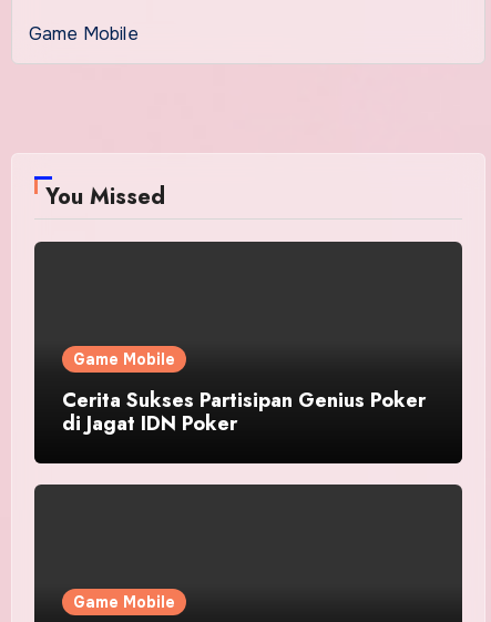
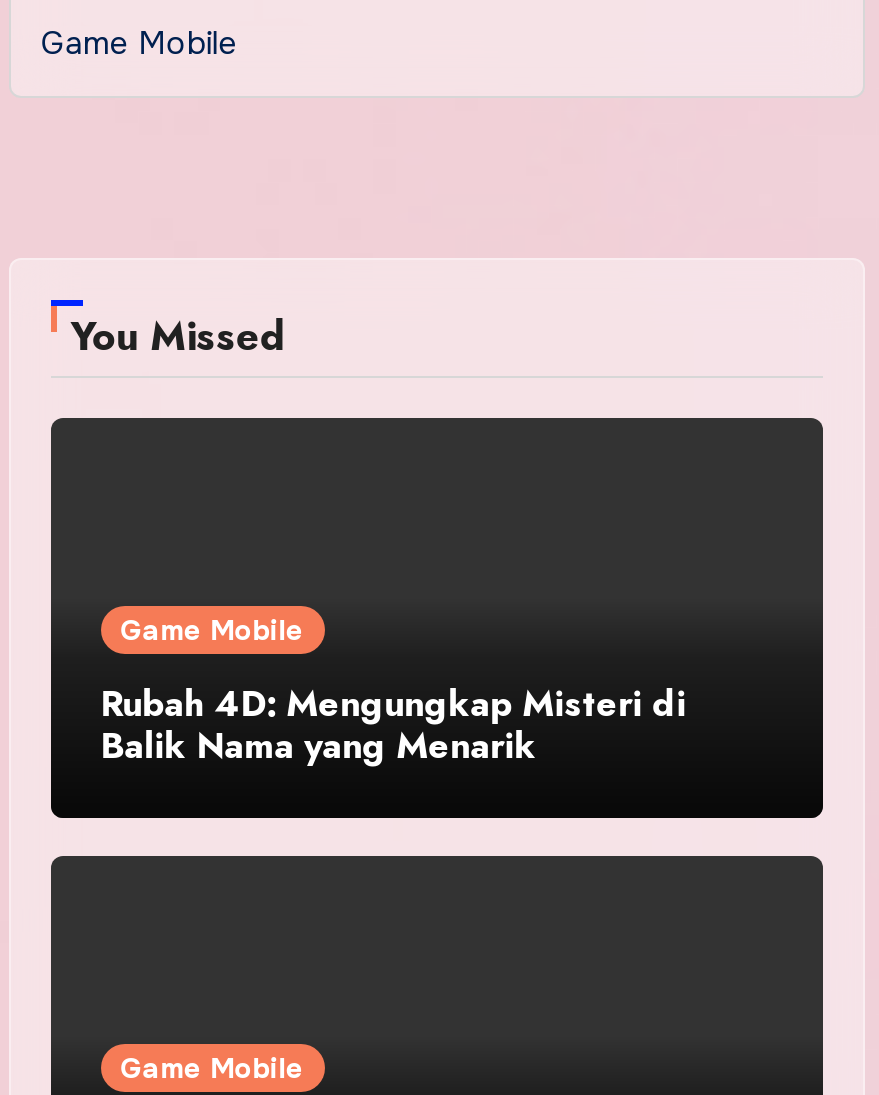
- Cerita Sukses Partisipan Genius Poker
- di Jagat IDN Poker
+ Rubah 4D: Mengungkap Misteri di
+ Balik Nama yang Menarik
